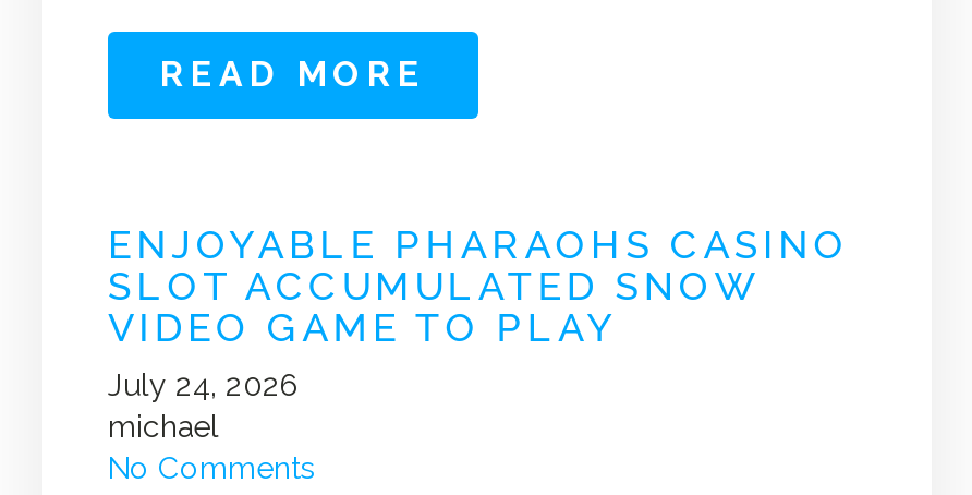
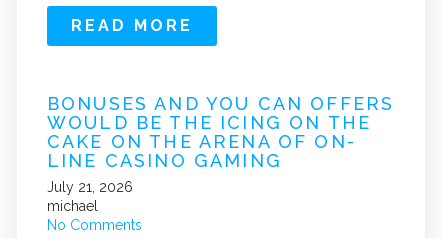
- ENJOYABLE PHARAOHS CASINO
- SLOT ACCUMULATED SNOW
- VIDEO GAME TO PLAY
- July 24, 2026
+ BONUSES AND YOU CAN OFFERS
+ WOULD BE THE ICING ON THE
+ CAKE ON THE ARENA OF ON-
+ LINE CASINO GAMING
+ July 21, 2026
